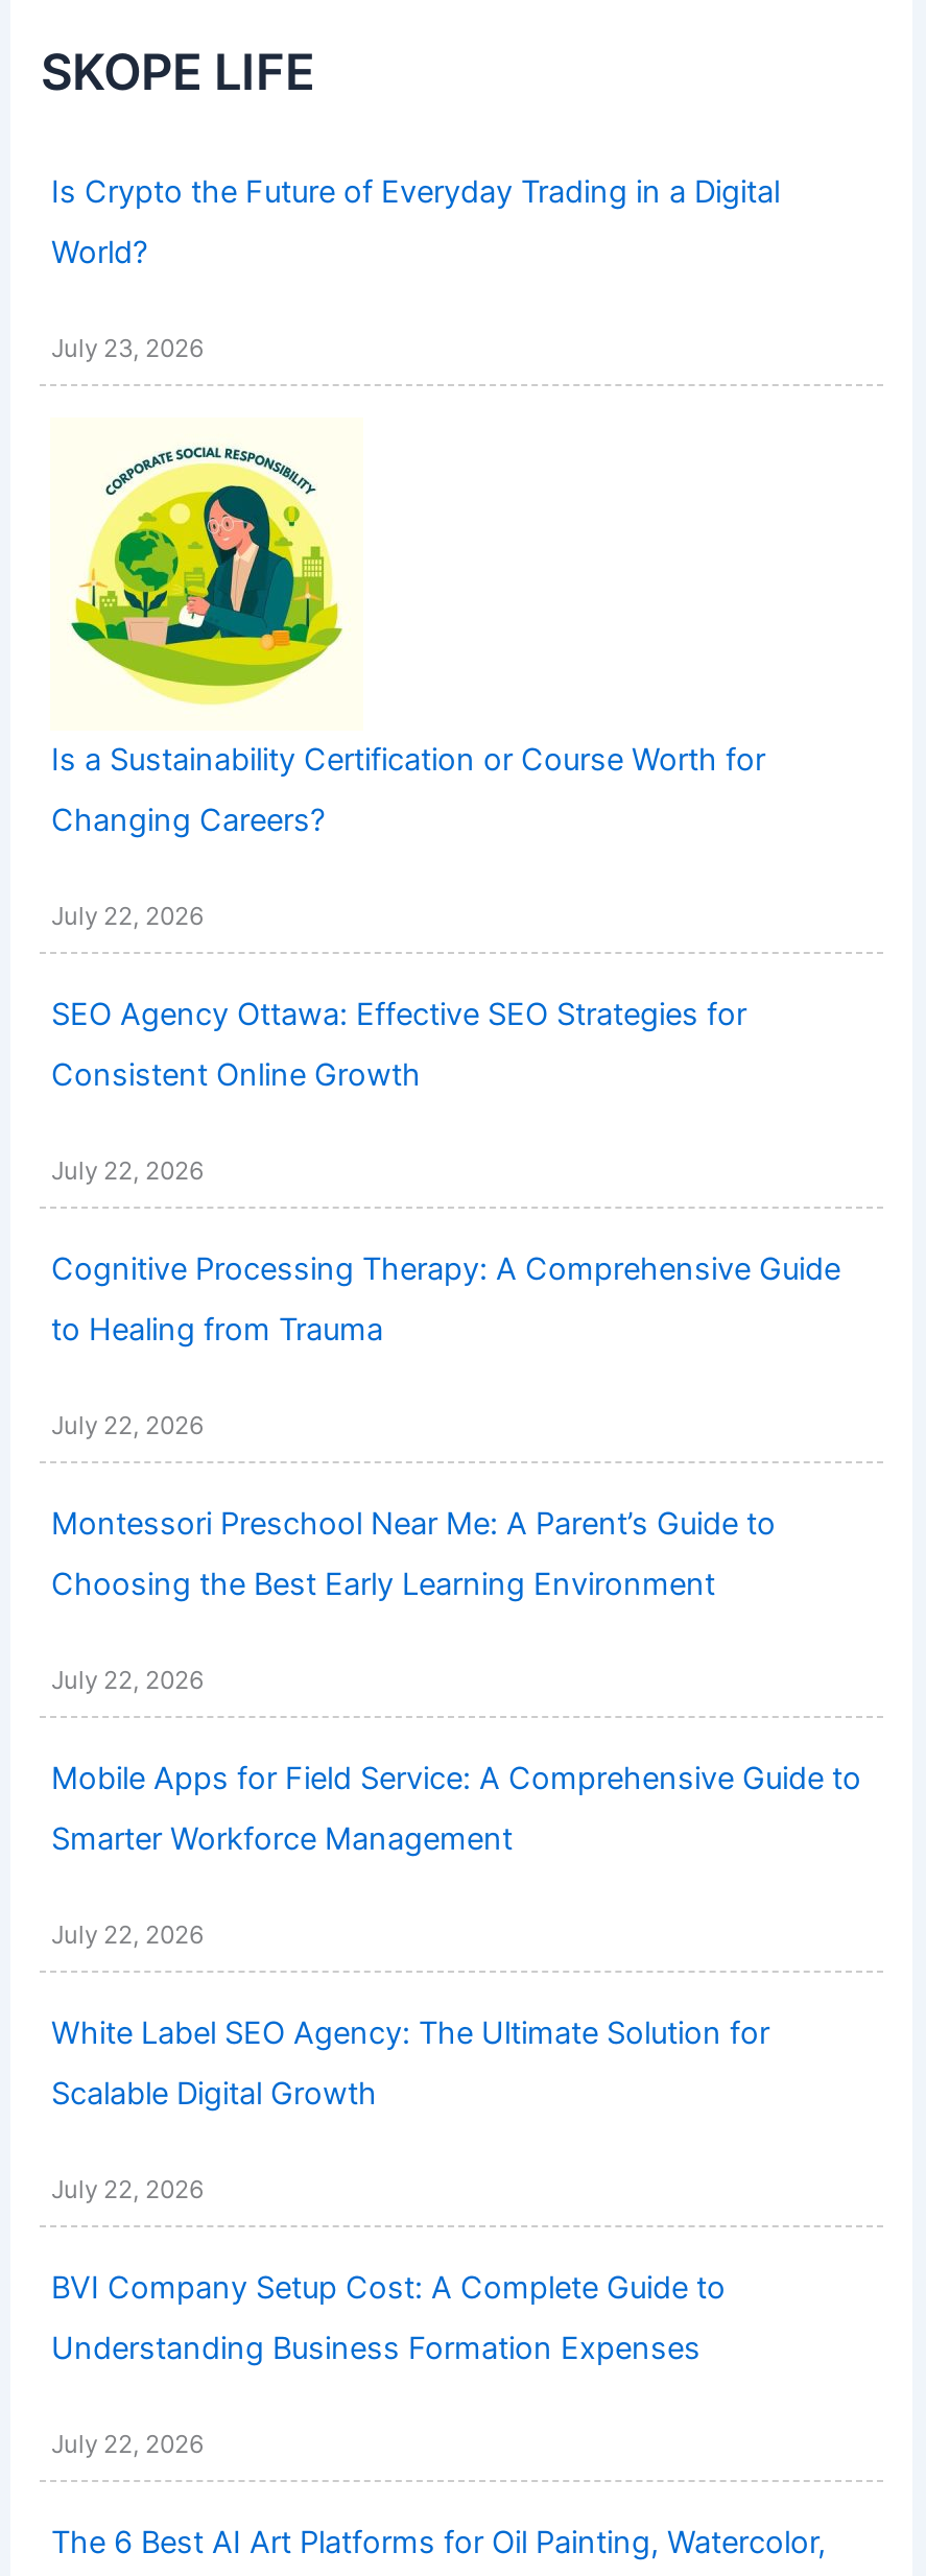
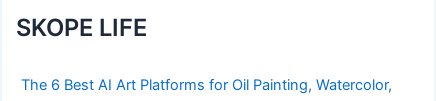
- Is Crypto the Future of Everyday Trading in a Digital
- World?
- July 23, 2026

- [image]
- Is a Sustainability Certification or Course Worth for
- Changing Careers?
- July 22, 2026
- SEO Agency Ottawa: Effective SEO Strategies for
- Consistent Online Growth
- July 22, 2026
- Cognitive Processing Therapy: A Comprehensive Guide
- to Healing from Trauma
- July 22, 2026
- Montessori Preschool Near Me: A Parent’s Guide to
- Choosing the Best Early Learning Environment
- July 22, 2026
- Mobile Apps for Field Service: A Comprehensive Guide to
- Smarter Workforce Management
- July 22, 2026
- White Label SEO Agency: The Ultimate Solution for
- Scalable Digital Growth
- July 22, 2026
- BVI Company Setup Cost: A Complete Guide to
- Understanding Business Formation Expenses
- July 22, 2026
